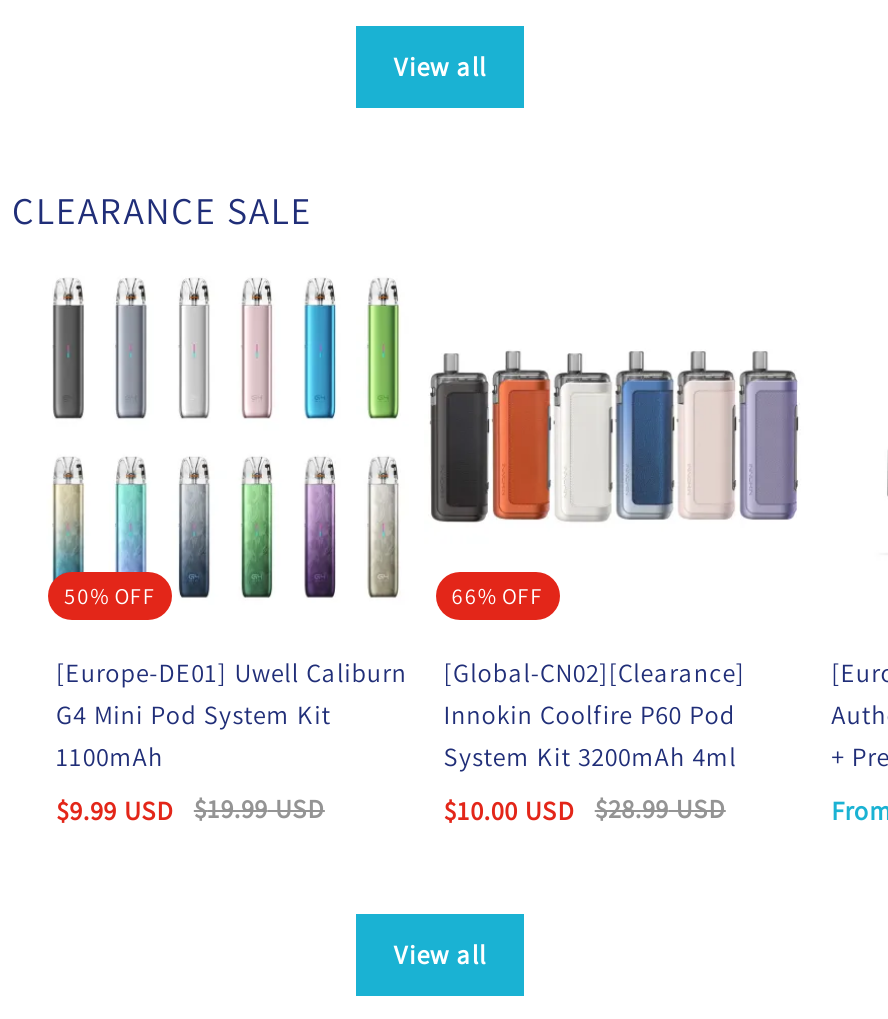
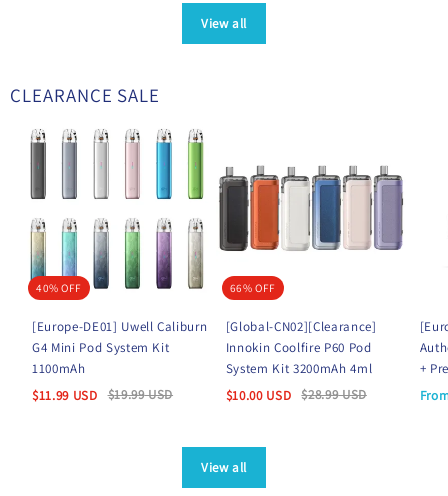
- 50% OFF
+ 40% OFF

- $9.99 USD $19.99USD
+ $11.99 USD $19.99USD
